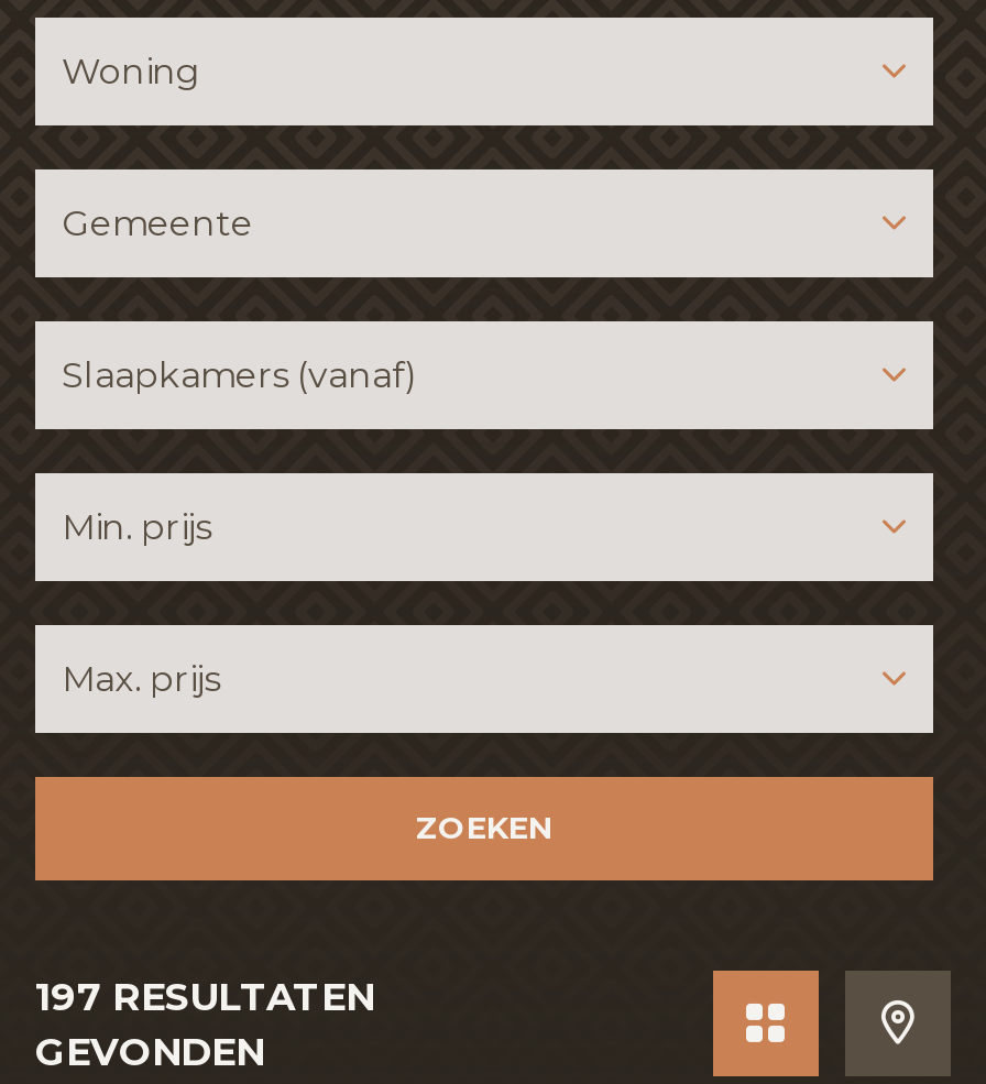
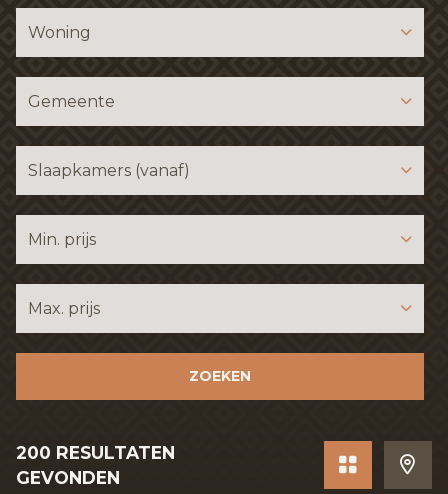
- 197 RESULTATEN
+ 200 RESULTATEN
